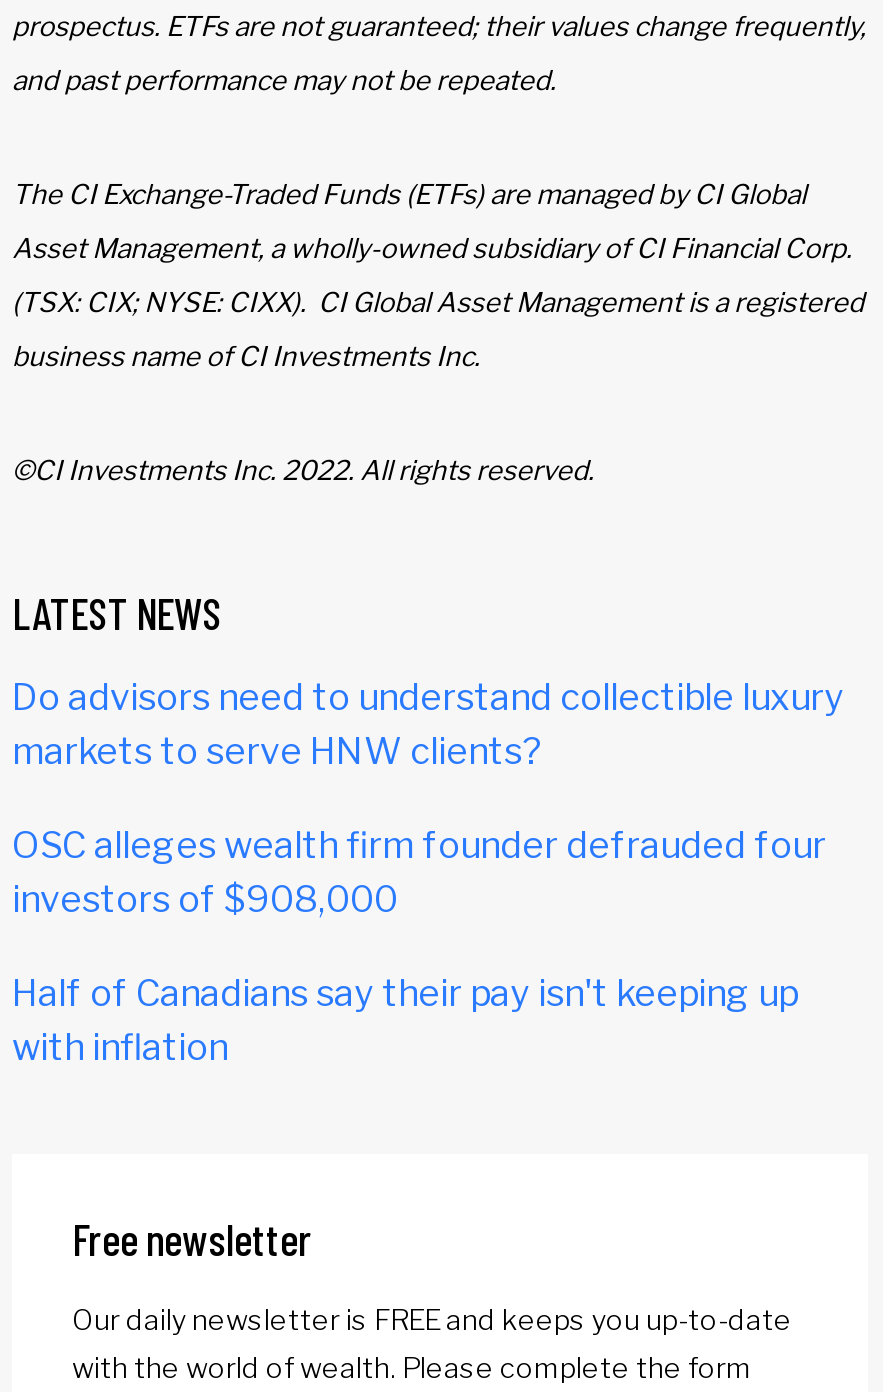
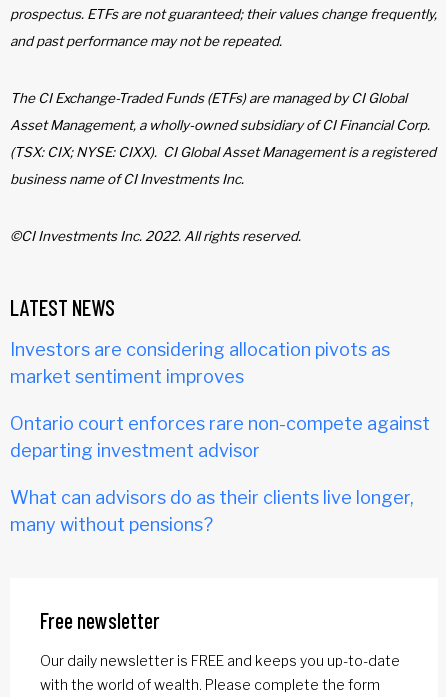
- Do advisors need to understand collectible luxury
- markets to serve HNW clients?
+ Investors are considering allocation pivots as
+ market sentiment improves

- OSC alleges wealth firm founder defrauded four
- investors of $908,000
+ Ontario court enforces rare non-compete against
+ departing investment advisor

- Half of Canadians say their pay isn't keeping up
- with inflation
+ What can advisors do as their clients live longer,
+ many without pensions?
